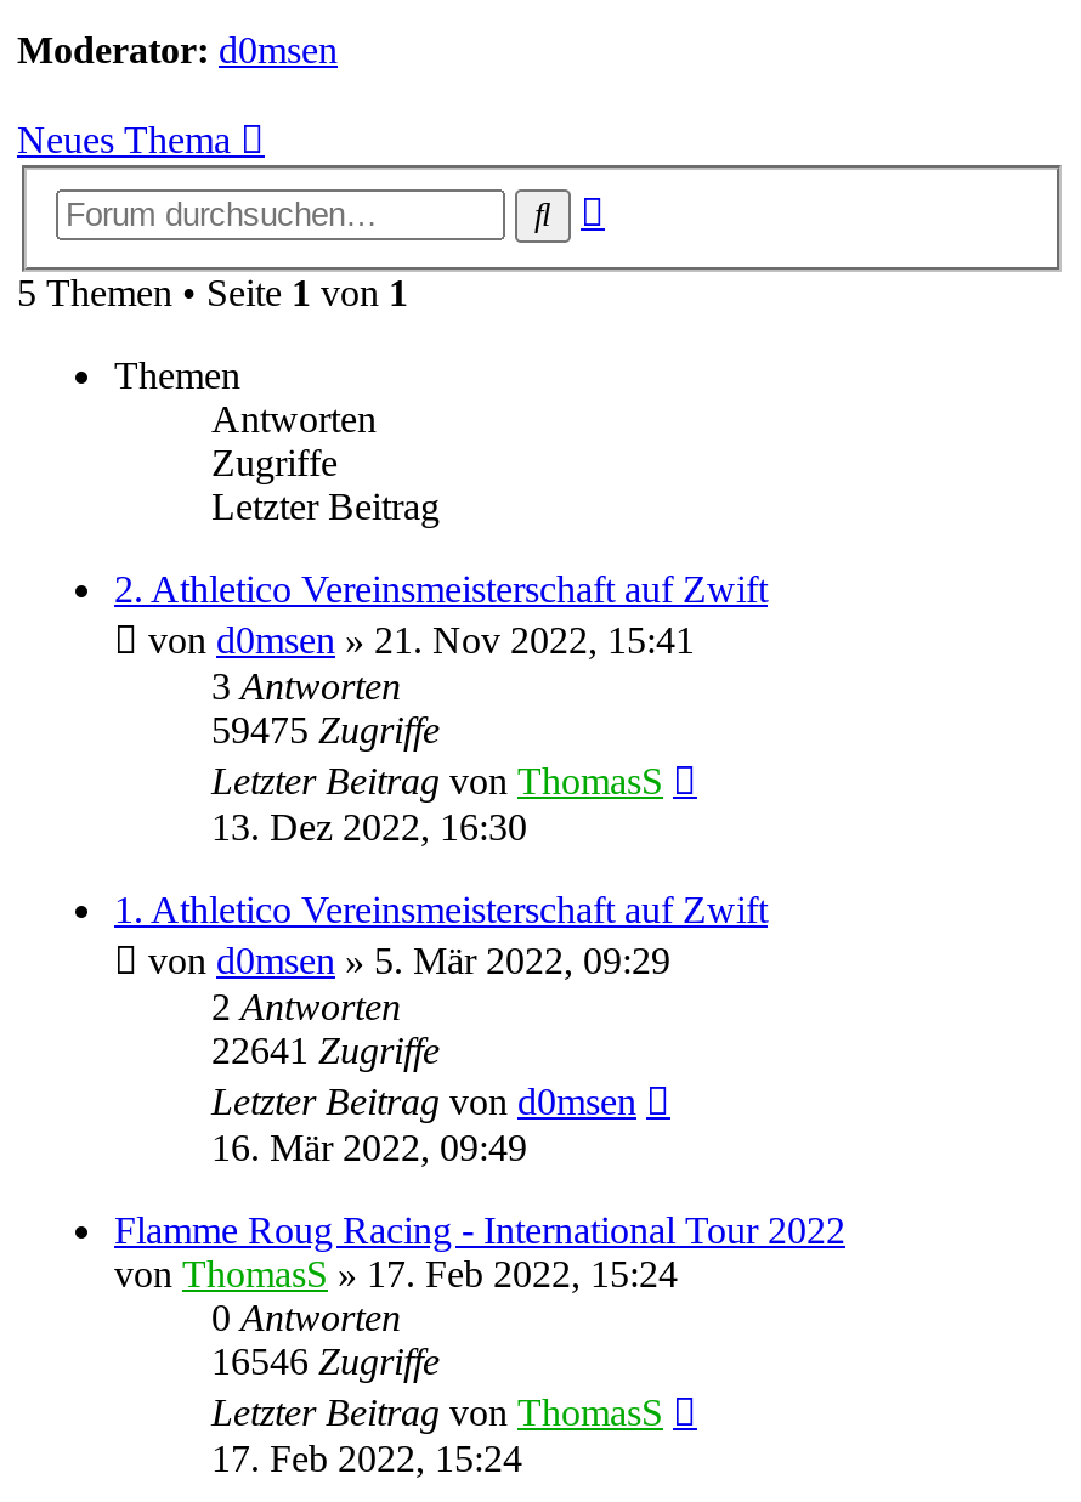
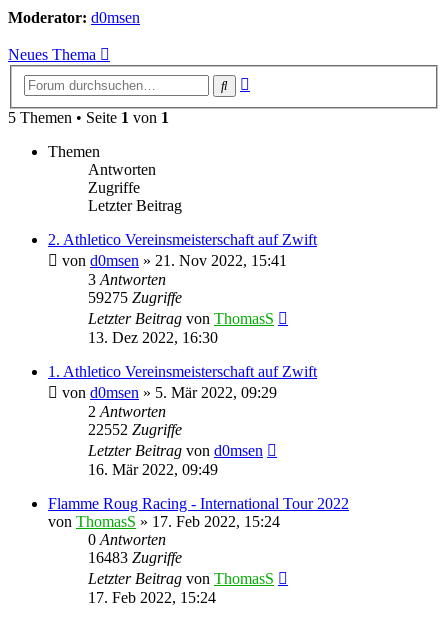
- 59475 Zugriffe
+ 59275 Zugriffe

- 22641 Zugriffe
+ 22552 Zugriffe

- 16546 Zugriffe
+ 16483 Zugriffe
